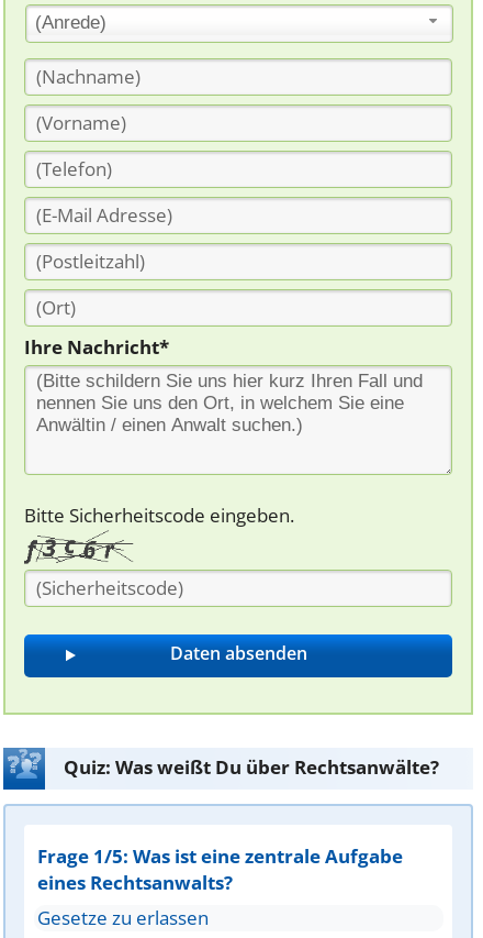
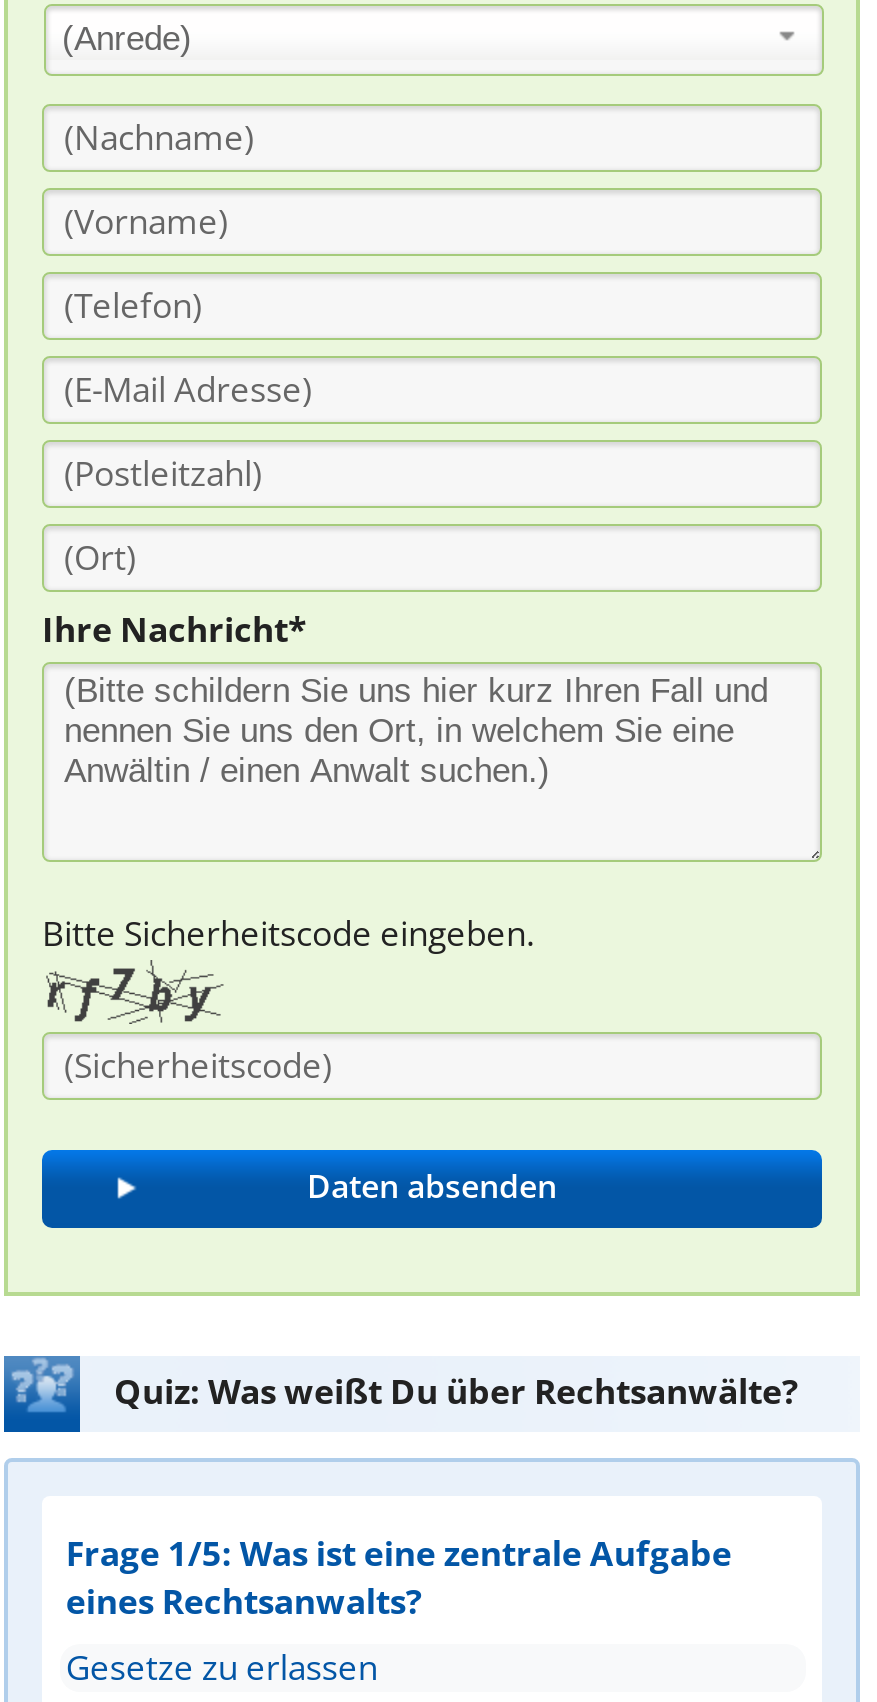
- [image]
+ [image]
